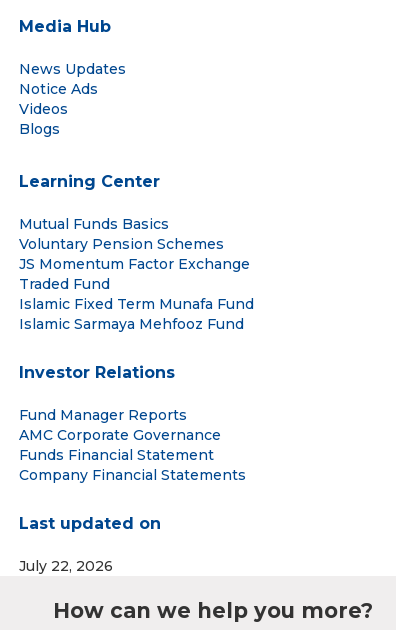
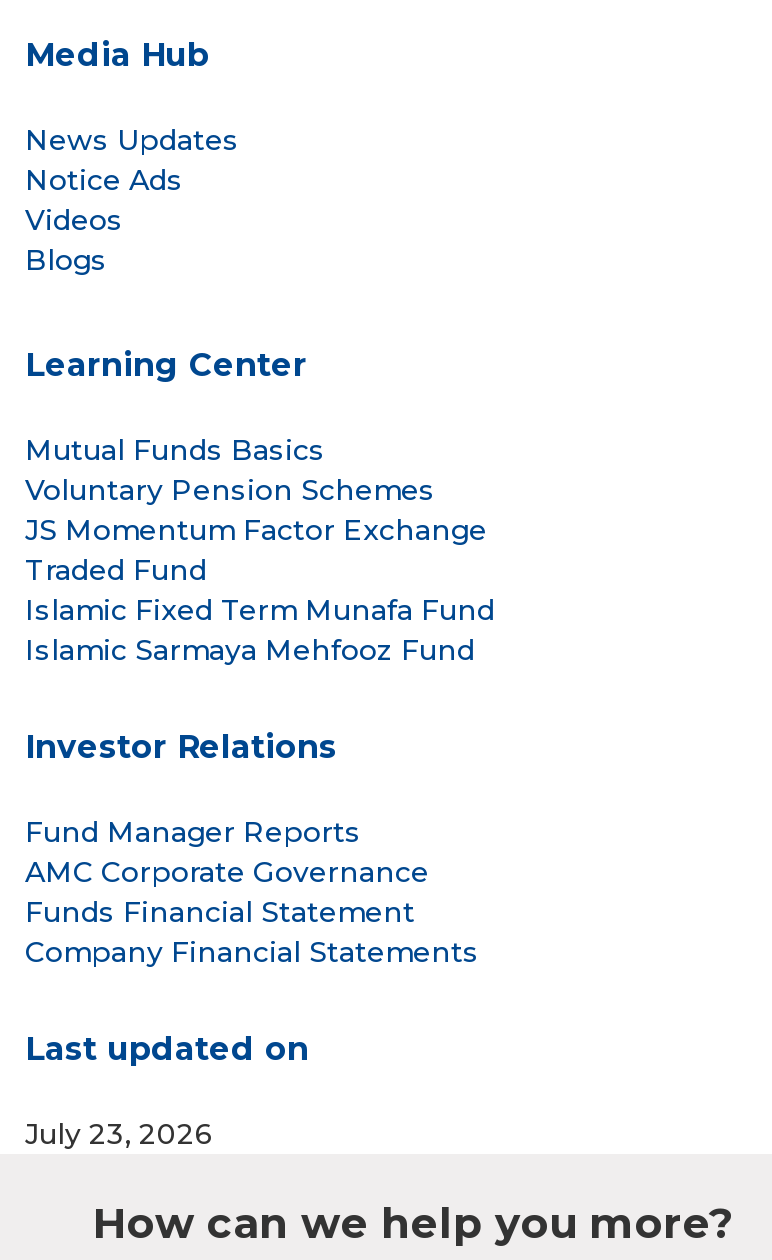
- July 22, 2026
+ July 23, 2026
